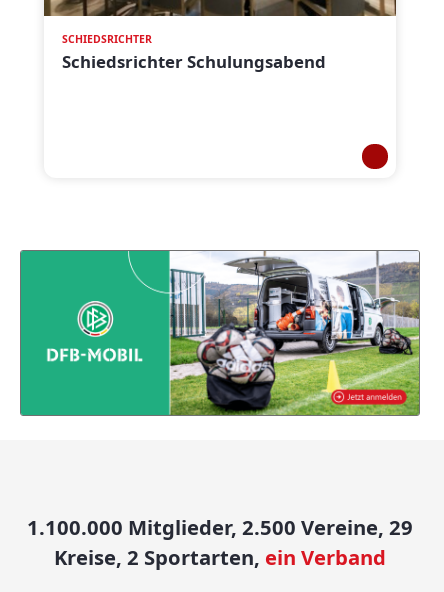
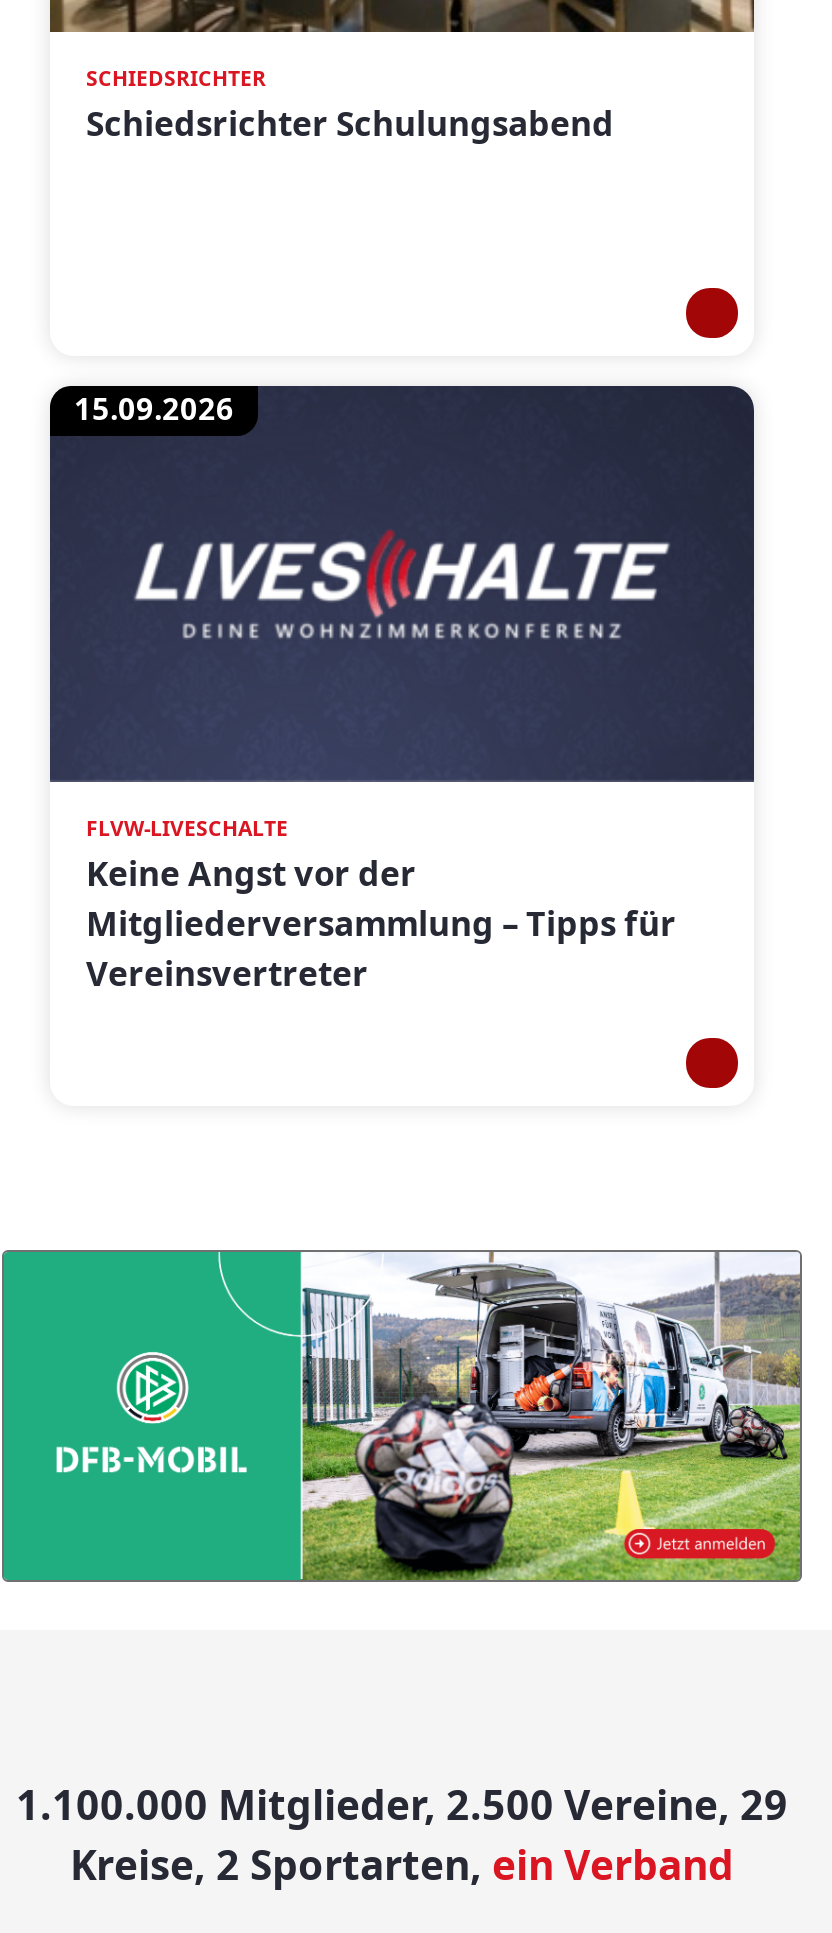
+ [image]
+ 15.09.2026

+ FLVW-LIVESCHALTE
+ Keine Angst vor der
+ Mitgliederversammlung – Tipps für
+ Vereinsvertreter
